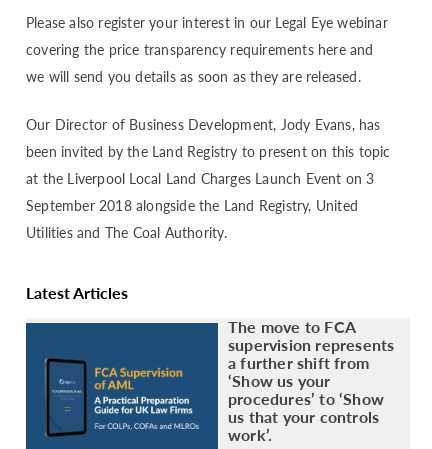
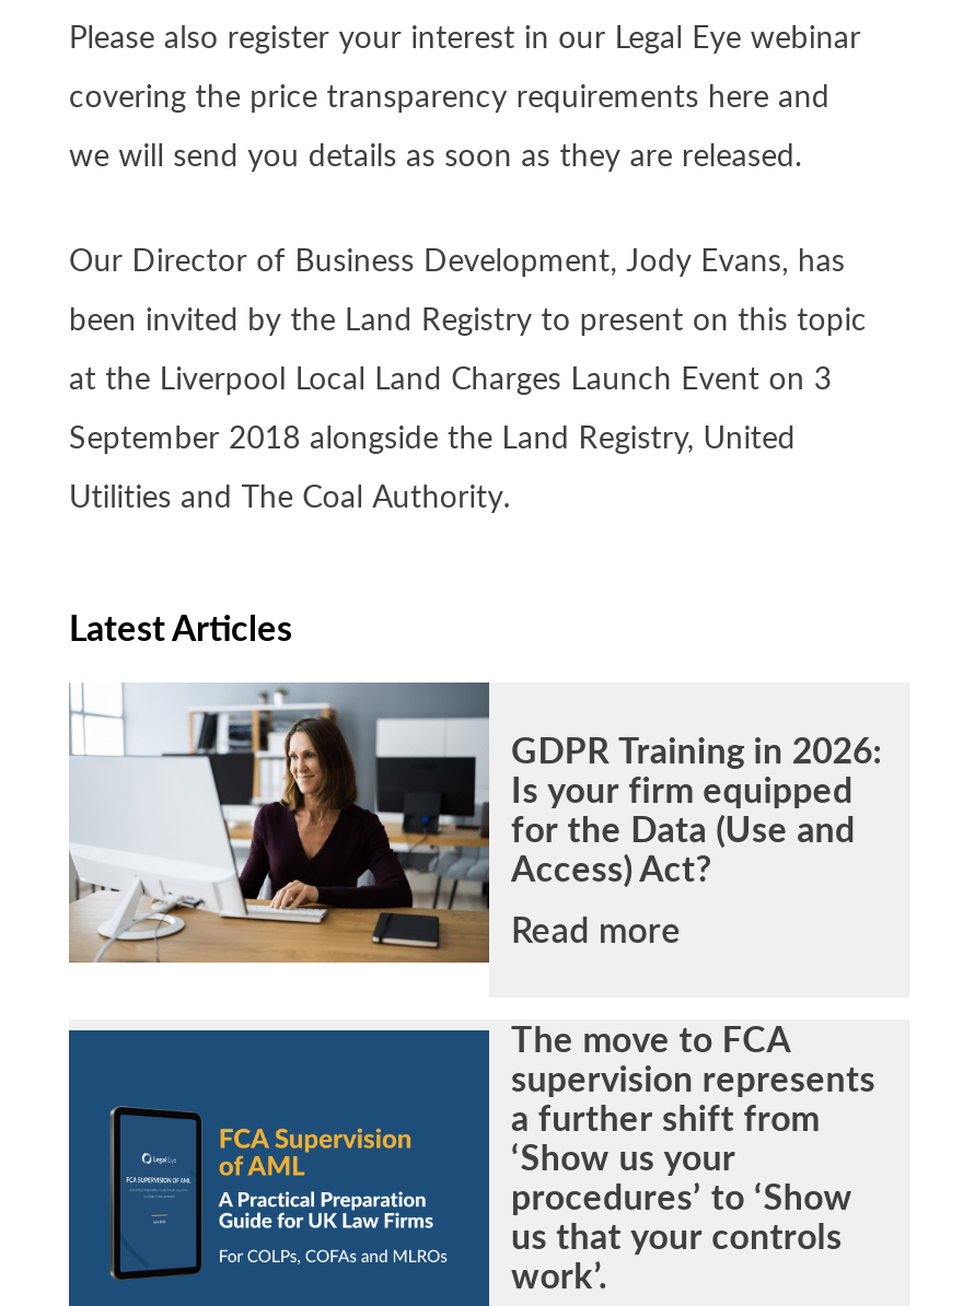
+ [image]
+ GDPR Training in 2026:
+ Is your firm equipped
+ for the Data (Use and
+ Access) Act?
+ Read more
